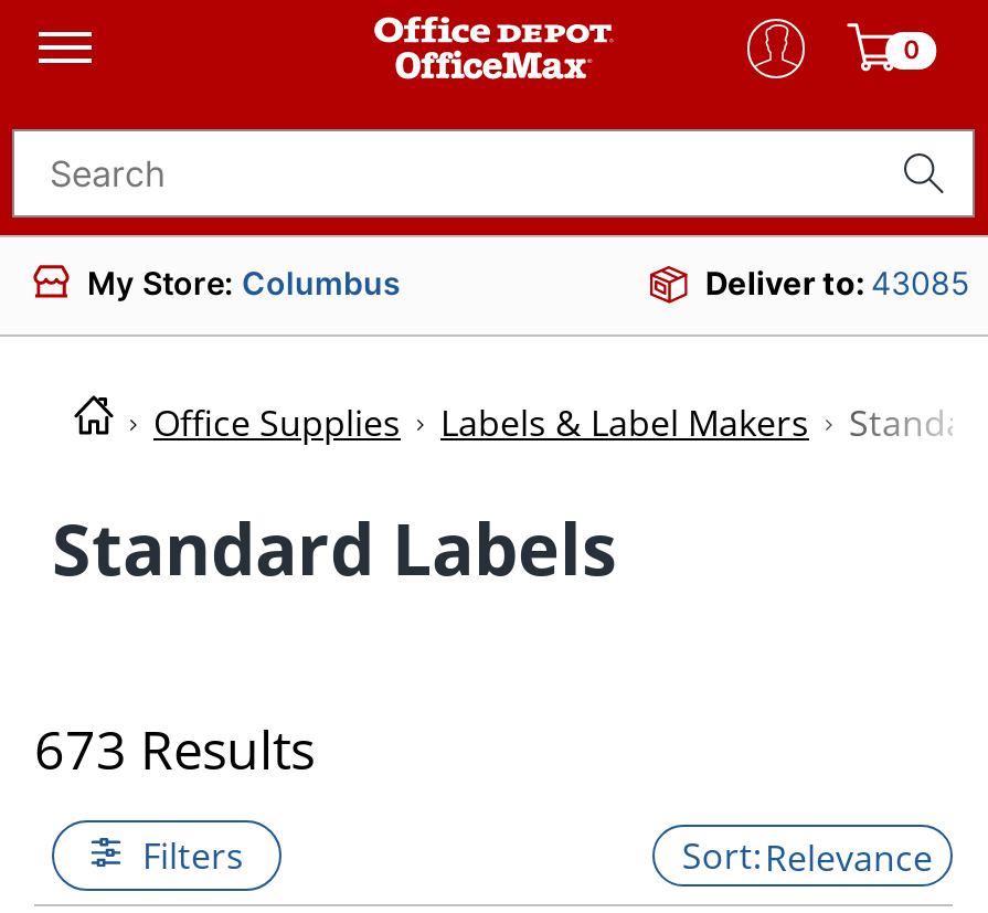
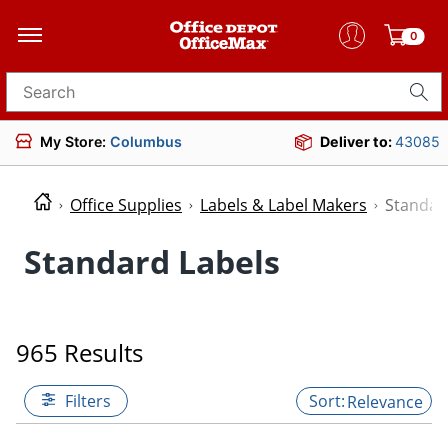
- 673 Results
+ 965 Results
